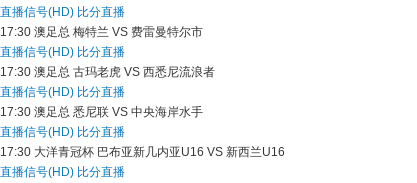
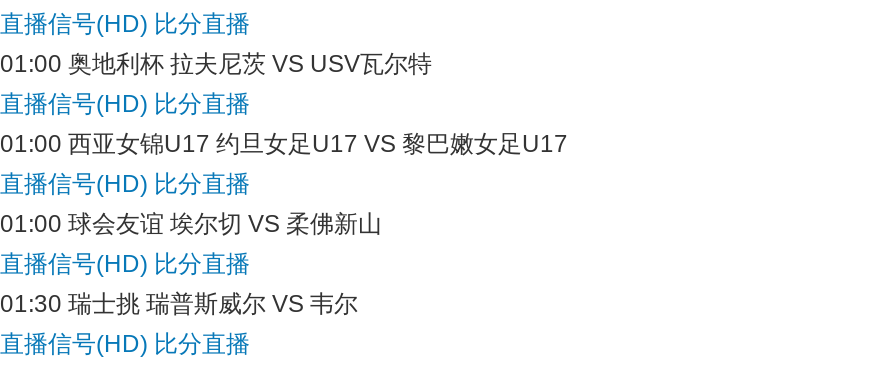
- 17:30 澳足总梅特兰 VS 费雷曼特尔市
+ 01:00 奥地利杯拉夫尼茨 VS USV瓦尔特

- 17:30 澳足总古玛老虎 VS 西悉尼流浪者
+ 01:00 西亚女锦U17约旦女足U17 VS 黎巴嫩女足U17

- 17:30 澳足总悉尼联 VS 中央海岸水手
+ 01:00 球会友谊埃尔切 VS 柔佛新山

- 17:30 大洋青冠杯巴布亚新几内亚U16 VS 新西兰U16
+ 01:30 瑞士挑瑞普斯威尔 VS 韦尔
